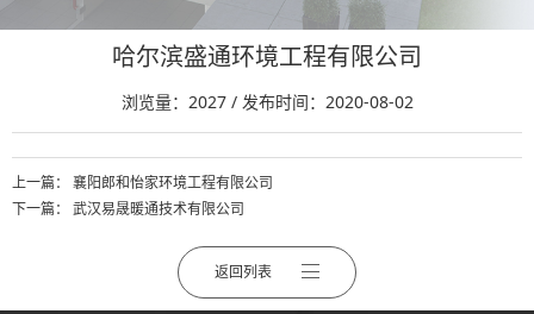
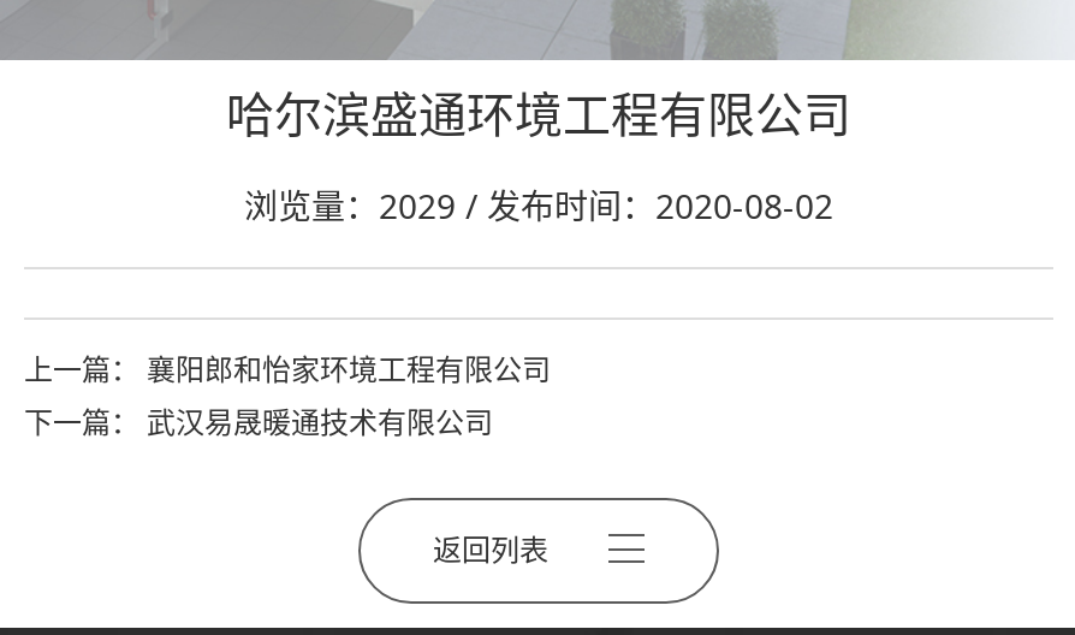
- 浏览量：2027 / 发布时间：2020-08-02
+ 浏览量：2029 / 发布时间：2020-08-02
